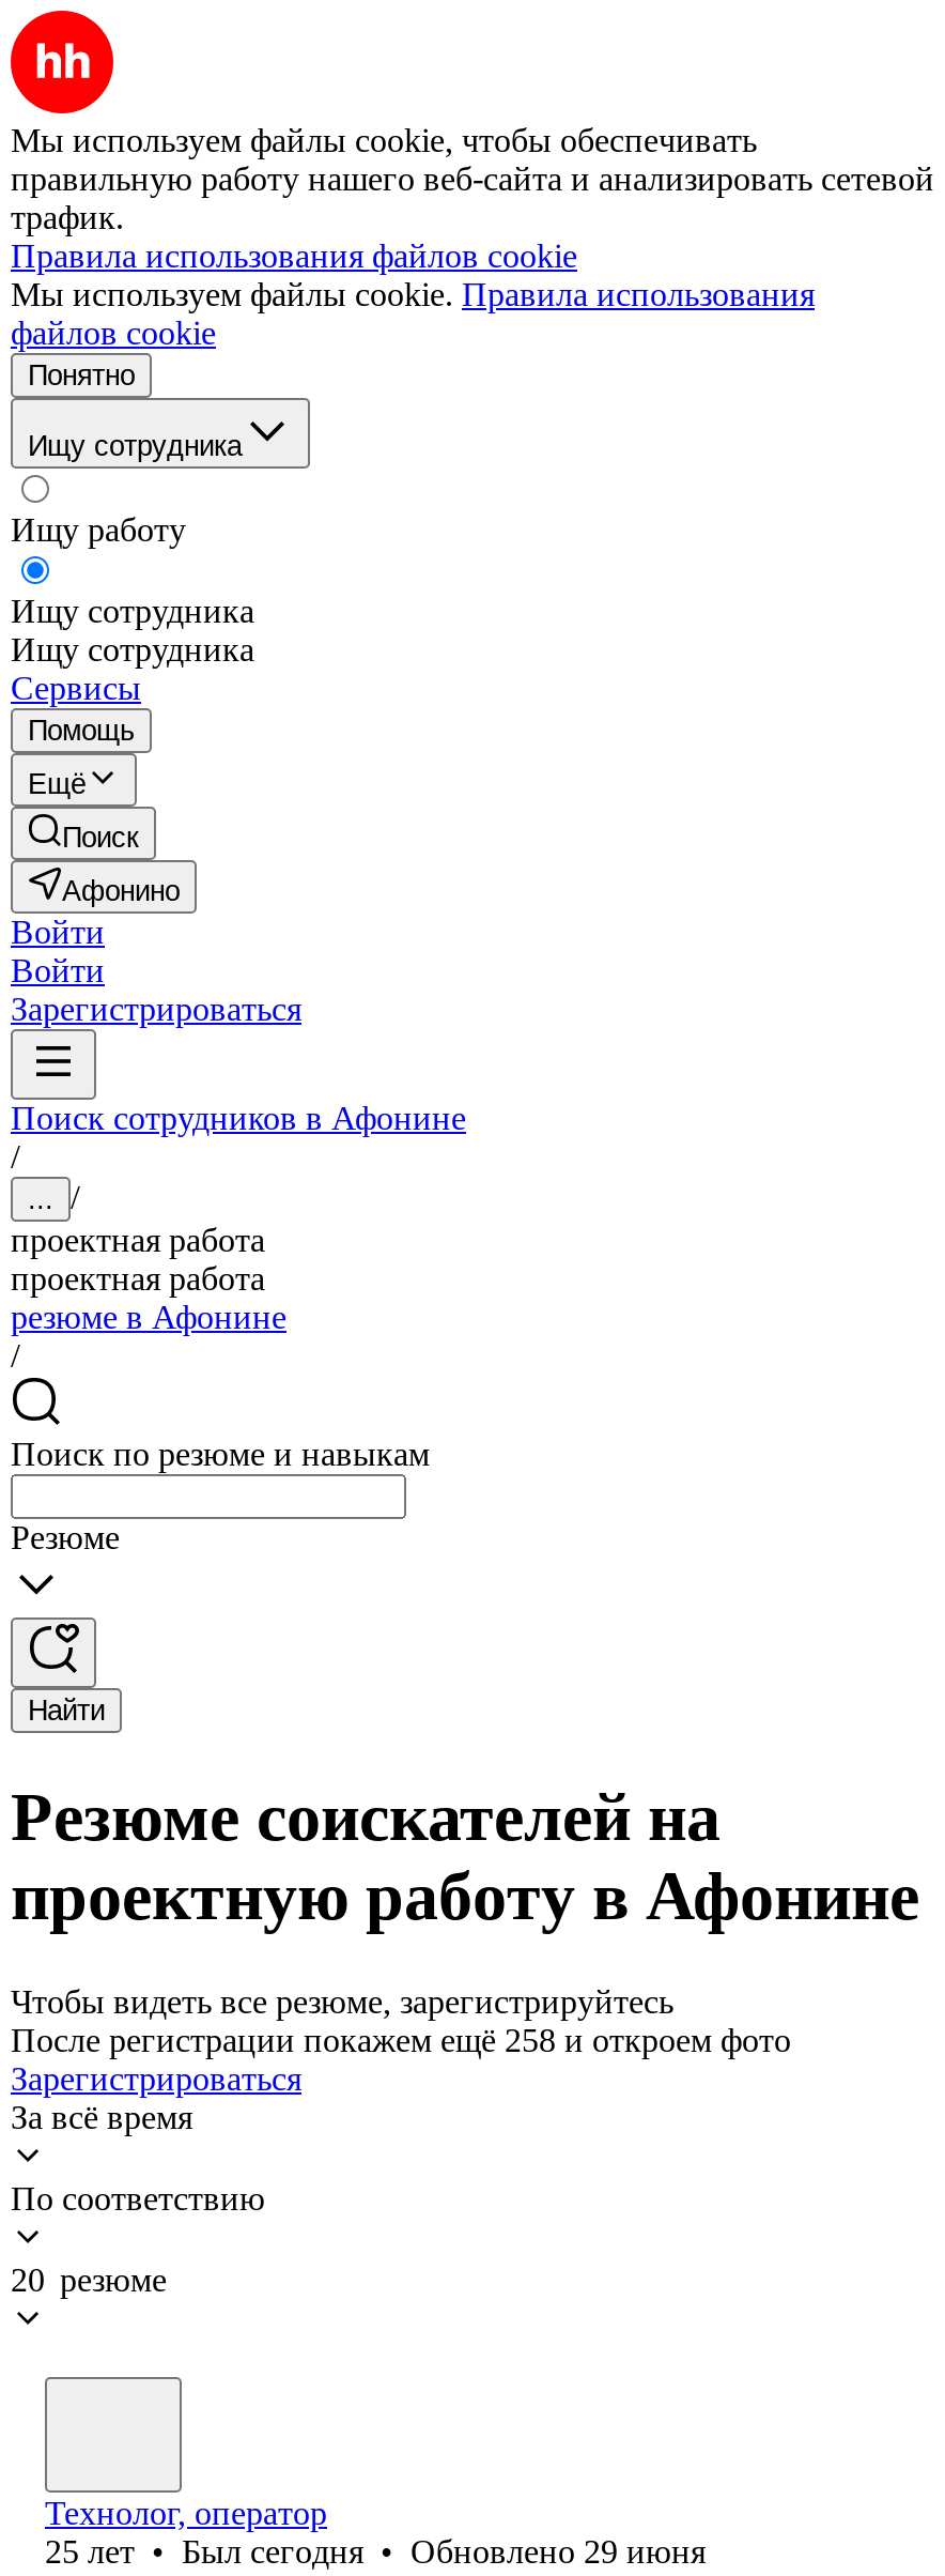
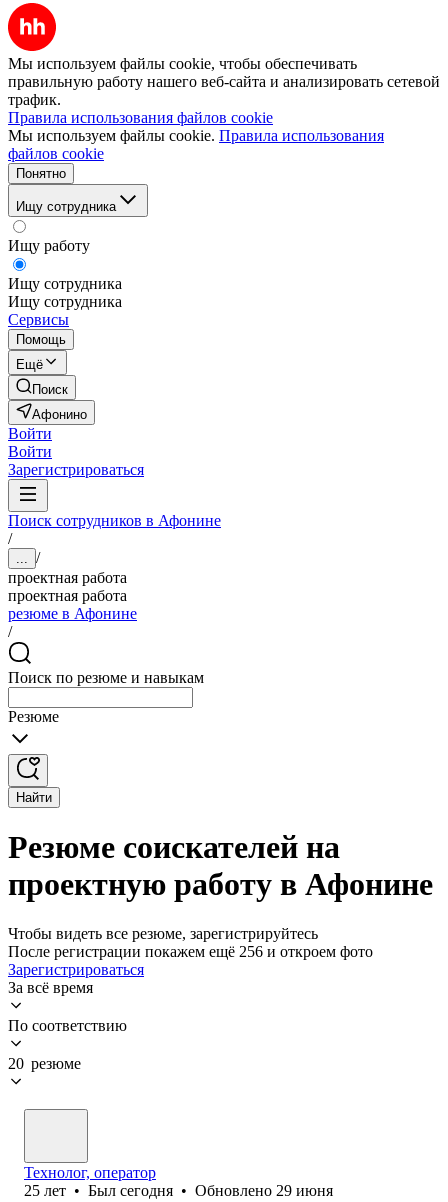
- После регистрации покажем ещё 258 и откроем фото
+ После регистрации покажем ещё 256 и откроем фото
